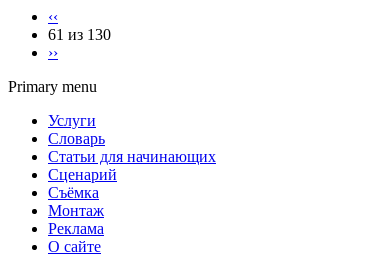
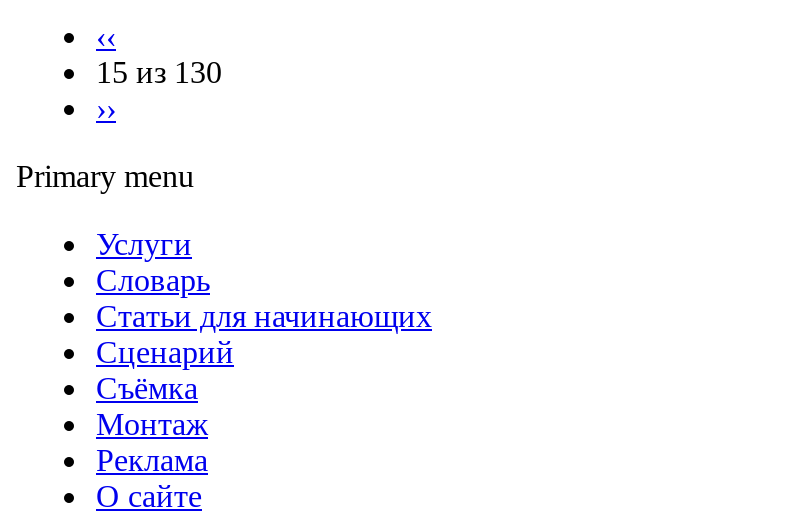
- 61 из 130
+ 15 из 130
